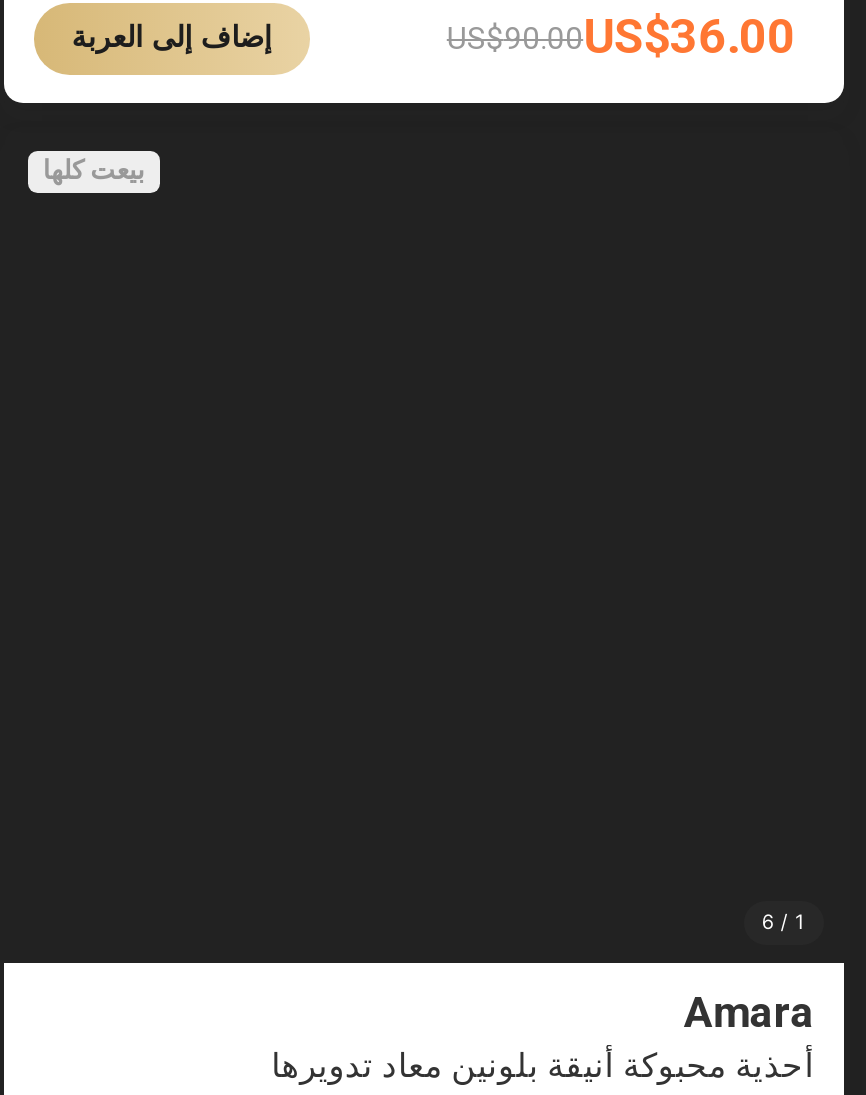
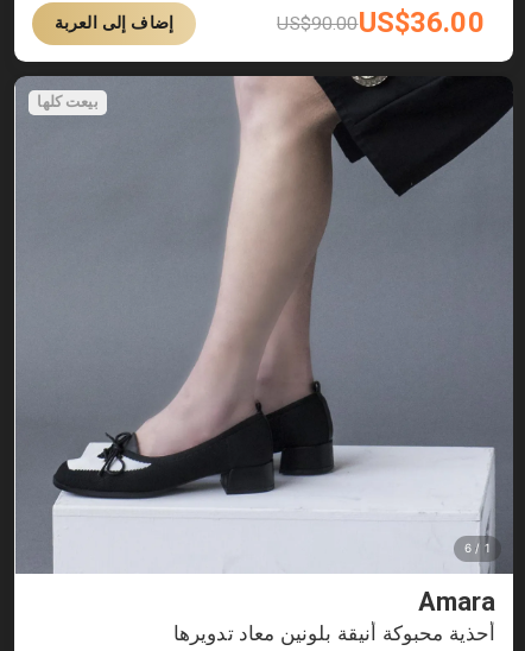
+ [image]
